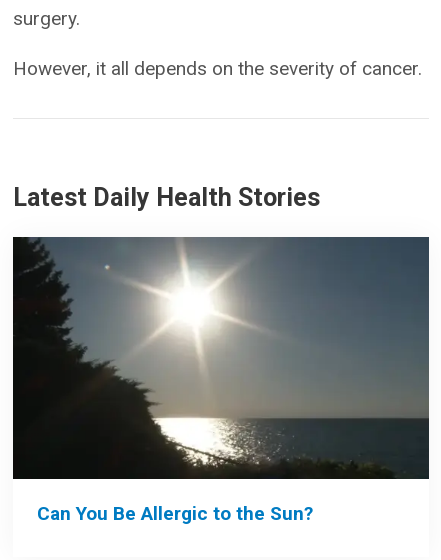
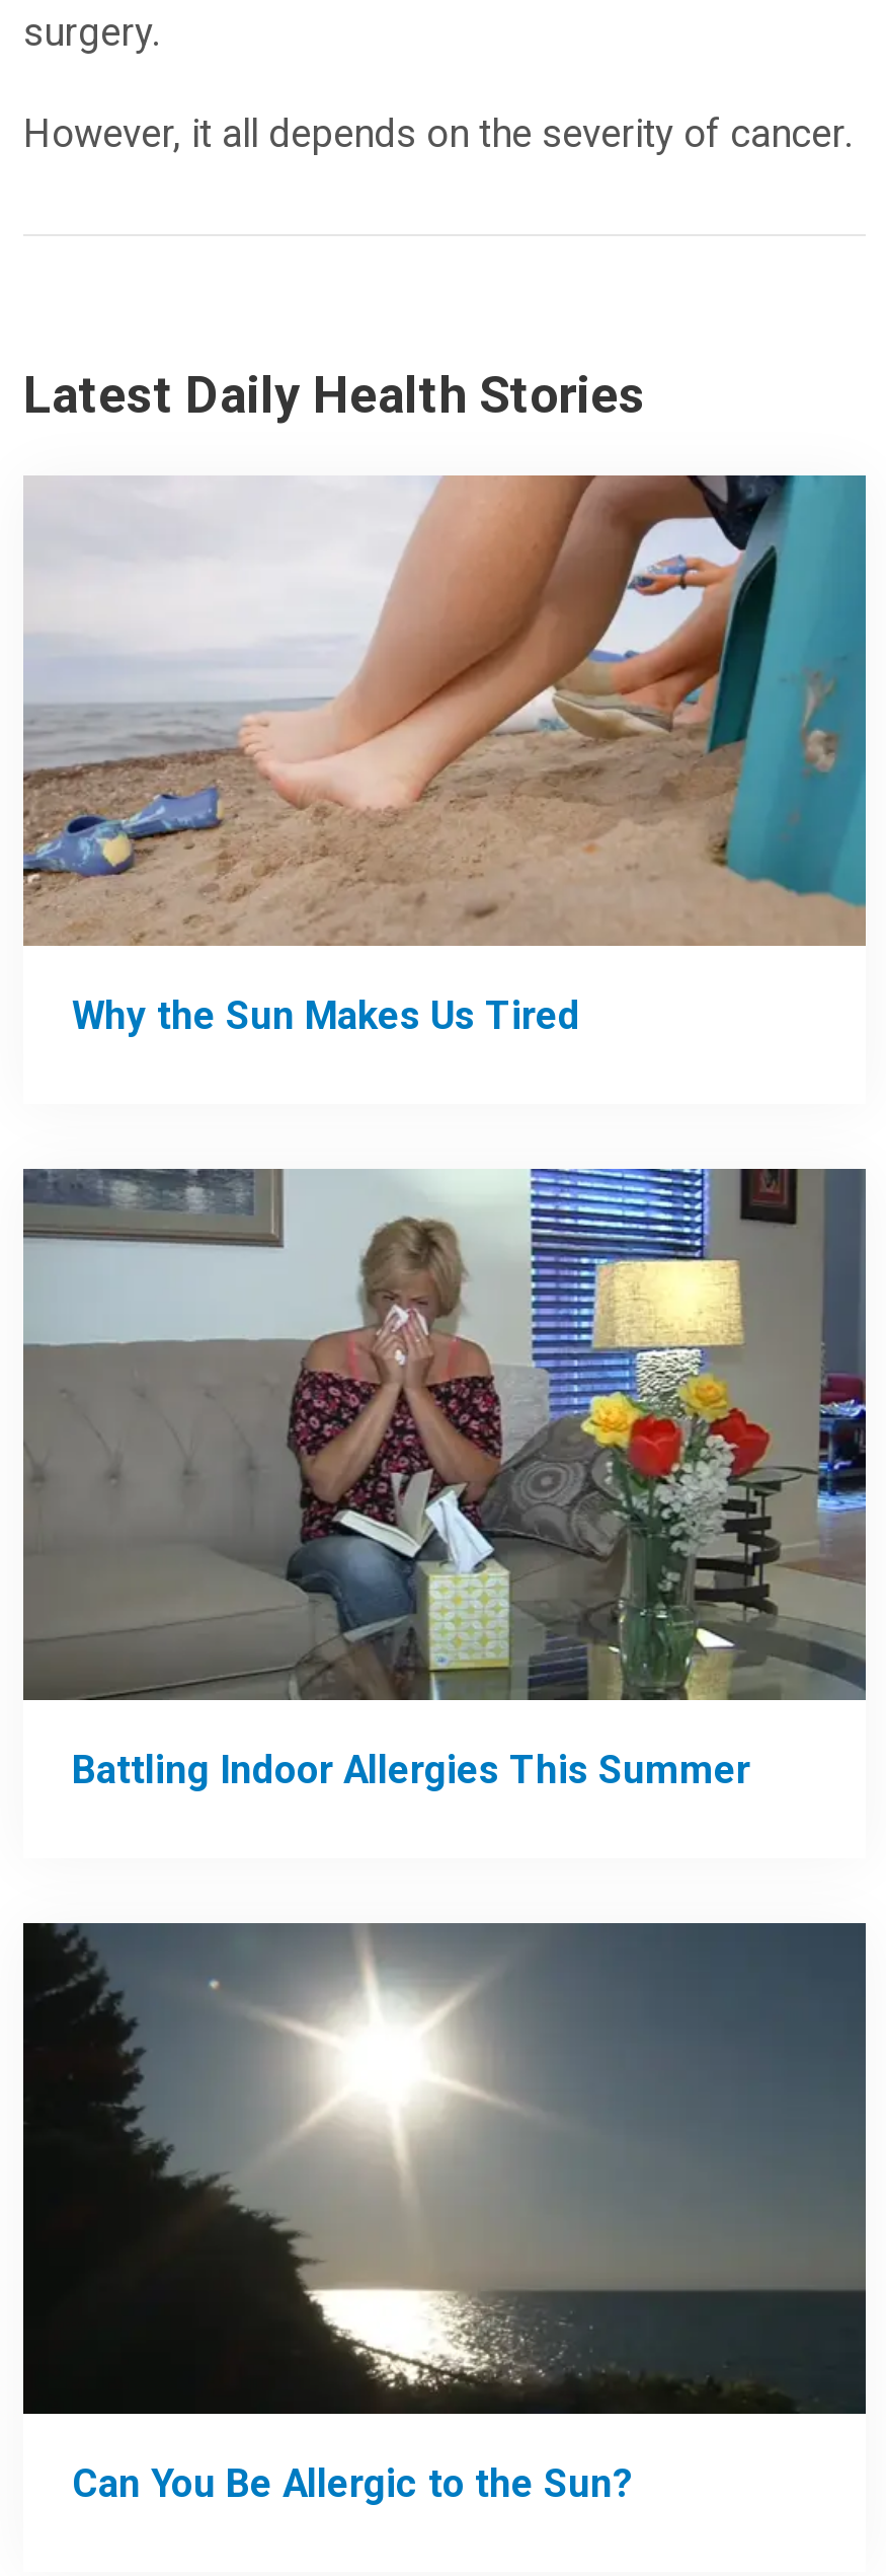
+ [image]
+ Why the Sun Makes Us Tired

+ [image]
+ Battling Indoor Allergies This Summer
